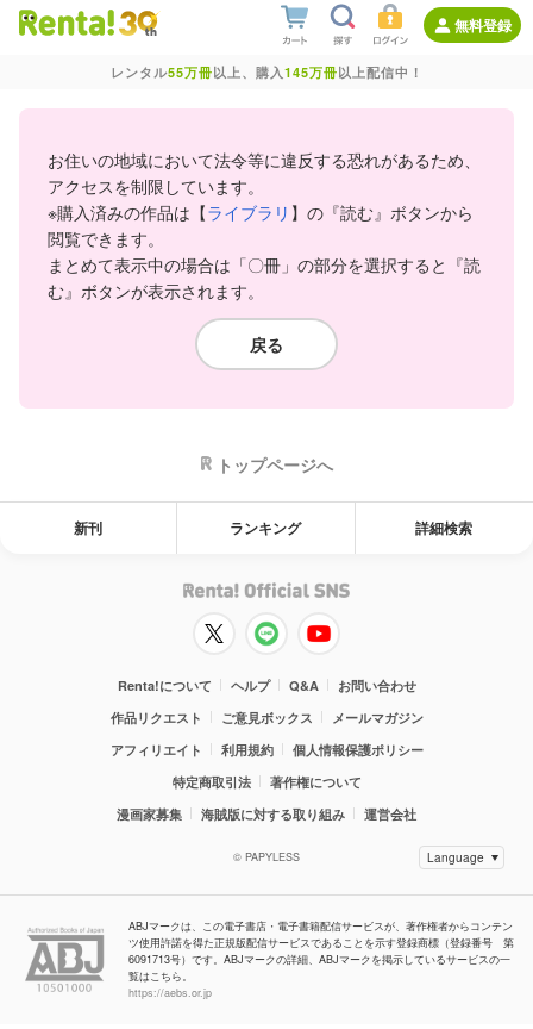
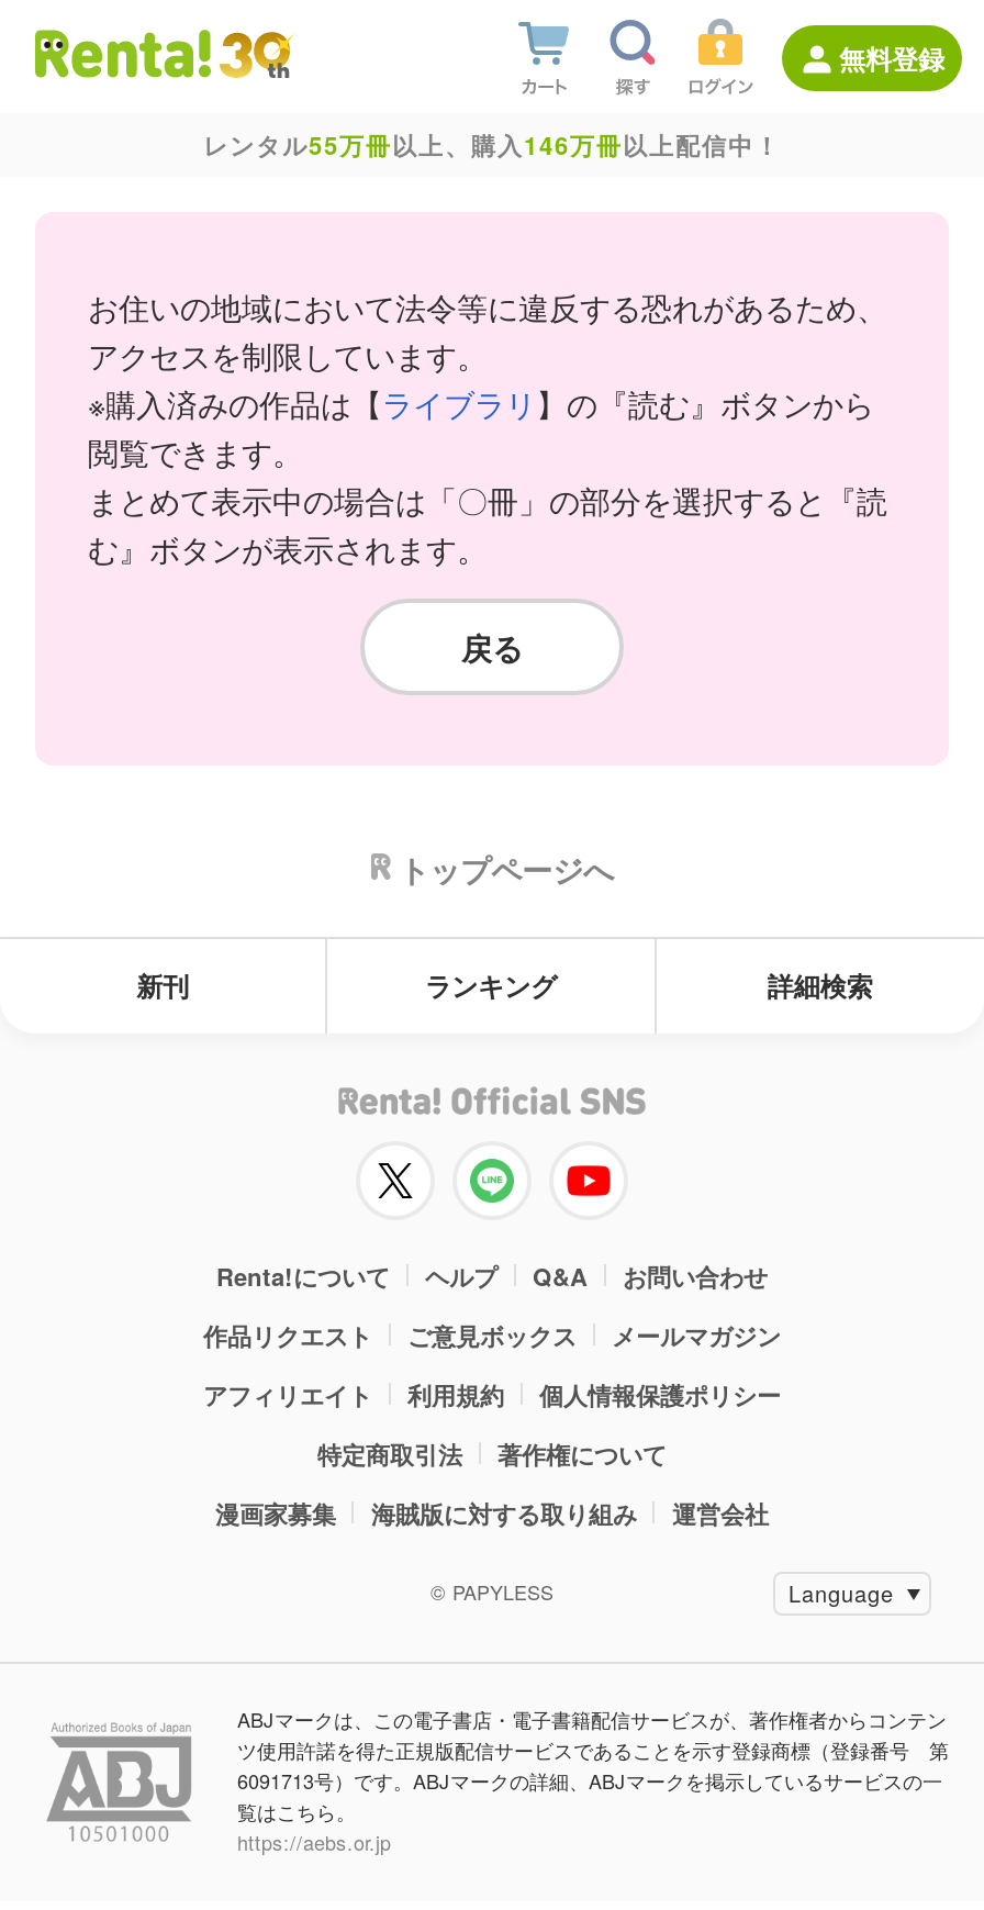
- レンタル55万冊以上、購入145万冊以上配信中！
+ レンタル55万冊以上、購入146万冊以上配信中！
